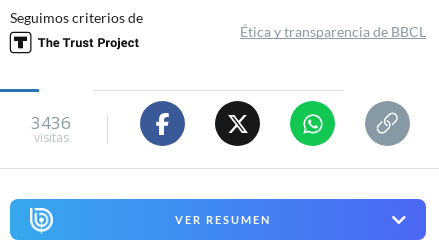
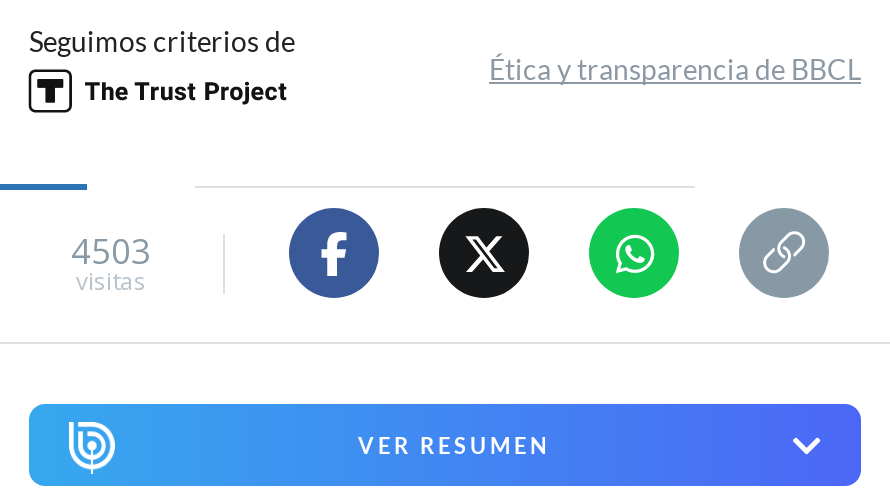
- 3436
+ 4503
